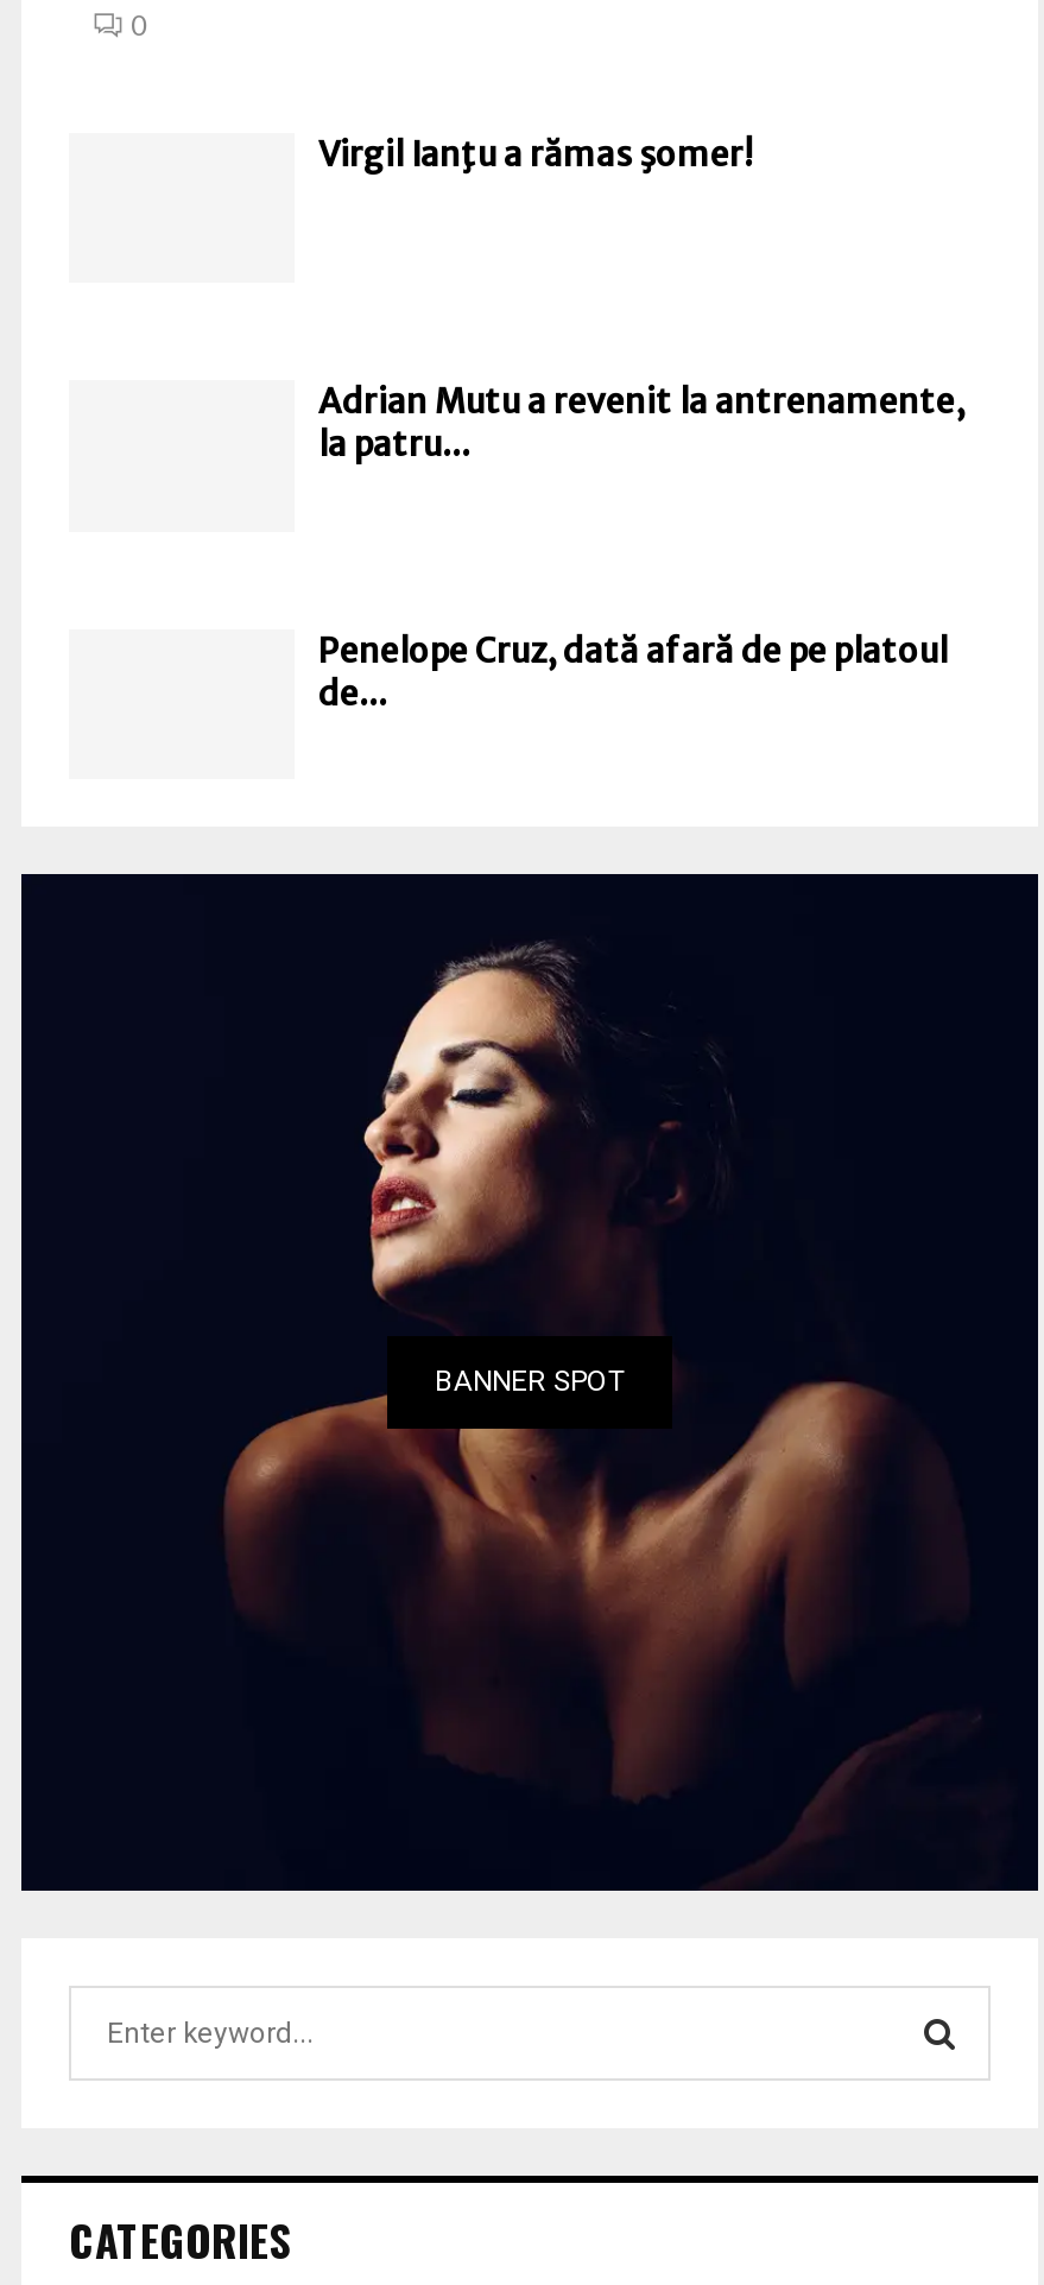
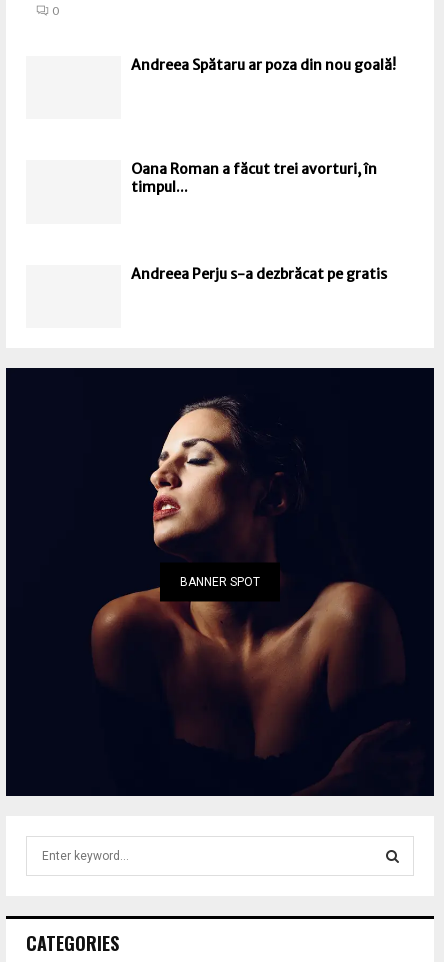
- Virgil Ianţu a rămas şomer!
+ Andreea Spătaru ar poza din nou goală!

- Adrian Mutu a revenit la antrenamente,
- la patru...
+ Oana Roman a făcut trei avorturi, în
+ timpul...

- Penelope Cruz, dată afară de pe platoul
- de...
+ Andreea Perju s-a dezbrăcat pe gratis
